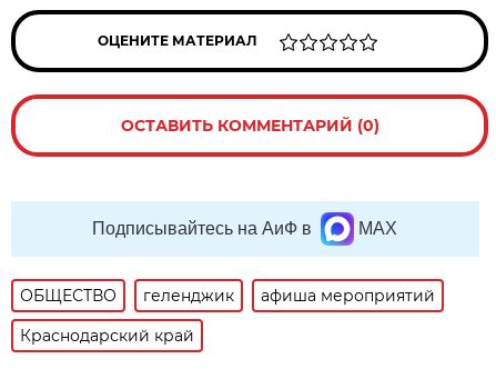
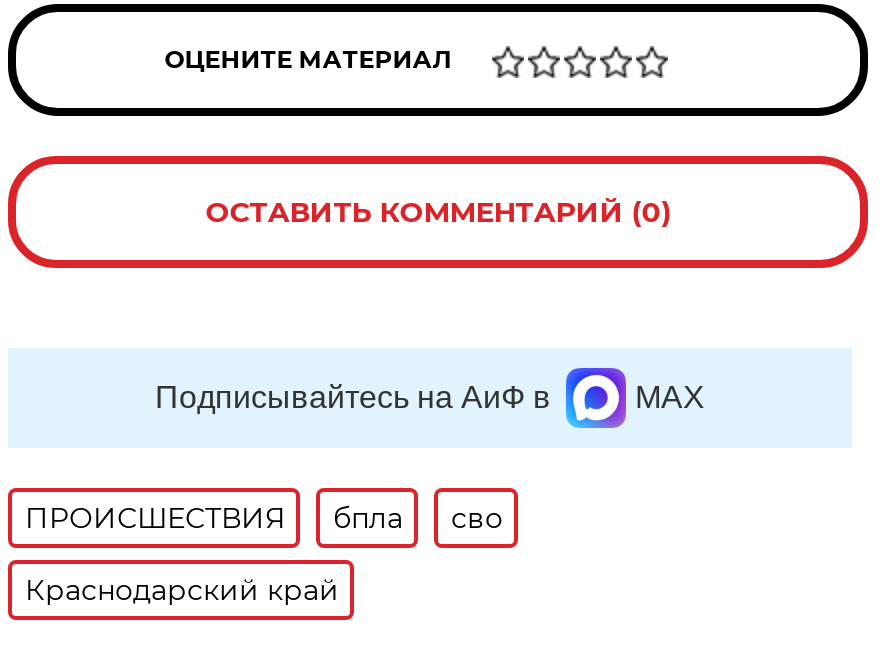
- ОБЩЕСТВО
- геленджик
- афиша мероприятий
+ ПРОИСШЕСТВИЯ
+ бпла
+ сво
